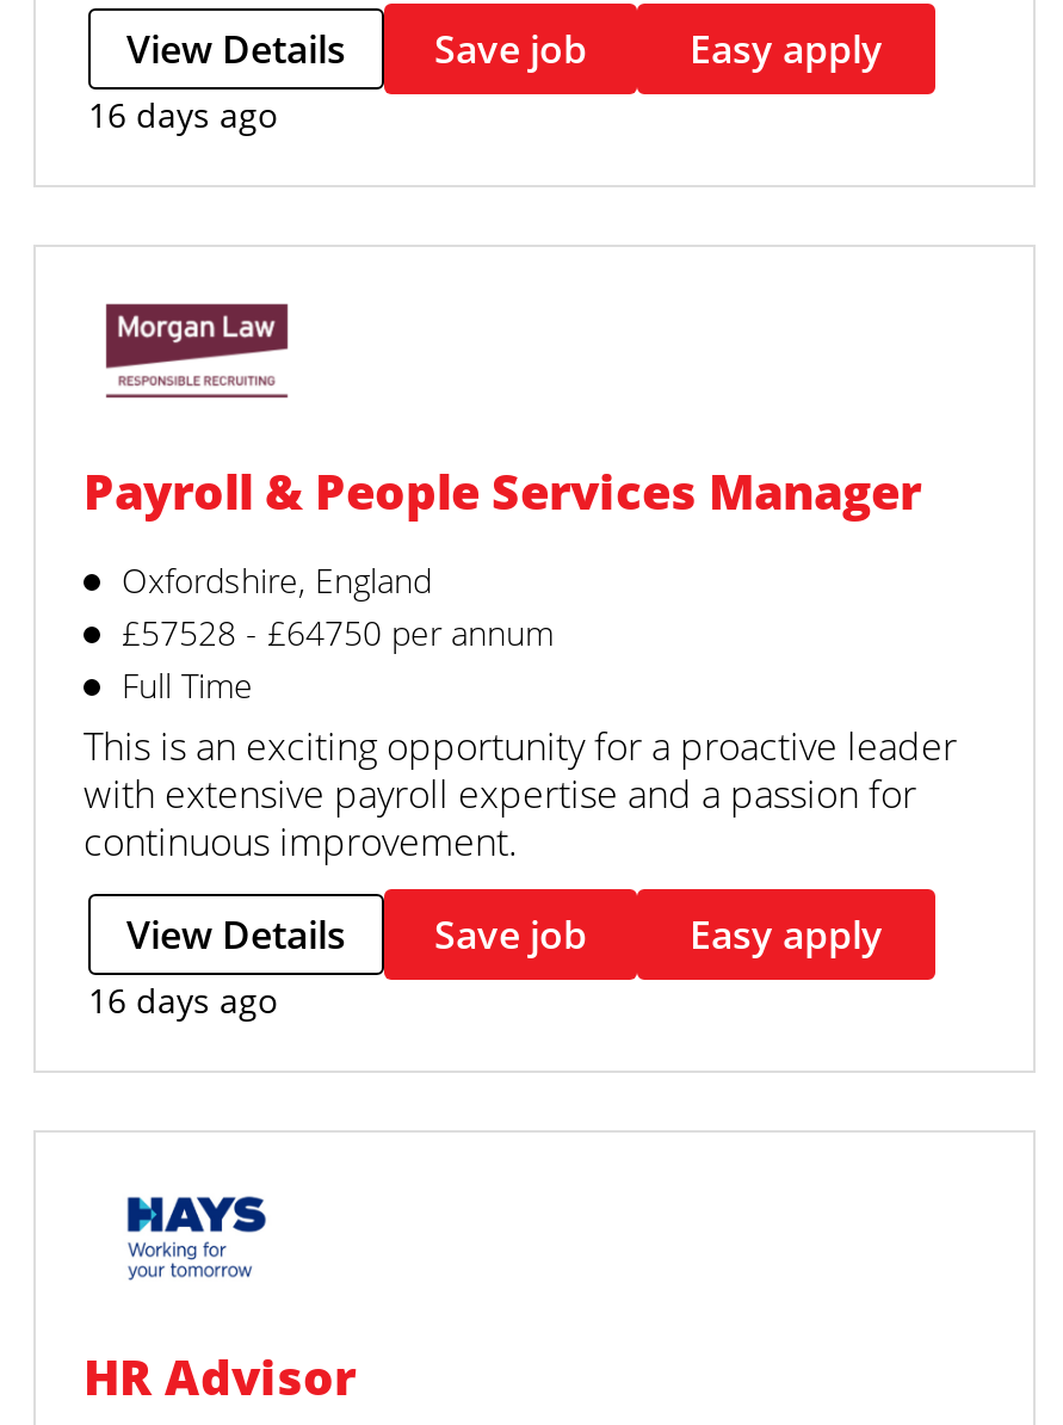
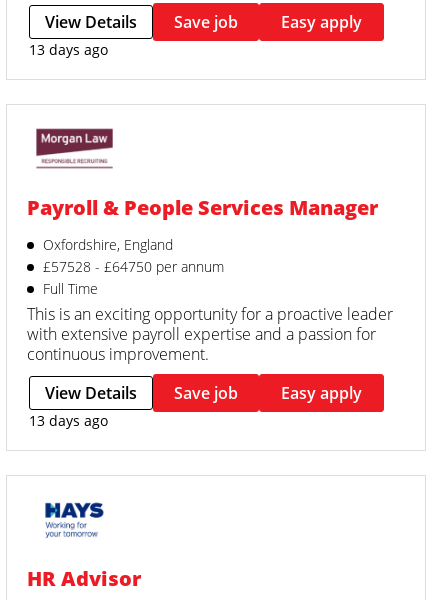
- 16 days ago
+ 13 days ago

- 16 days ago
+ 13 days ago
